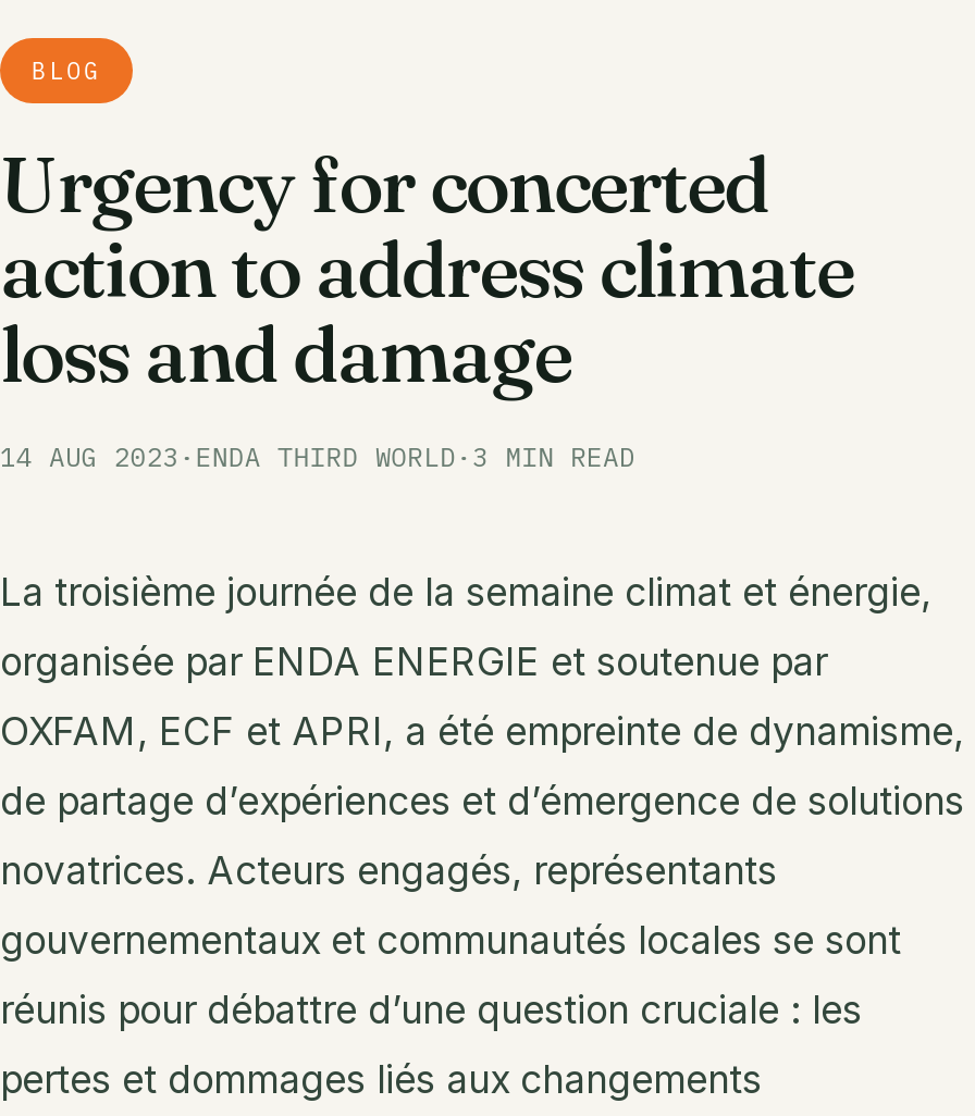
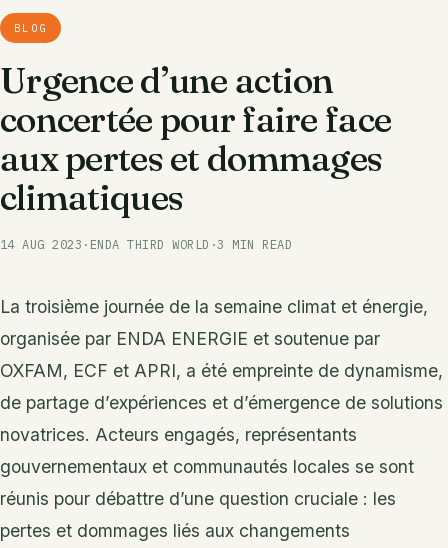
- Urgency for concerted
- action to address climate
- loss and damage
+ Urgence d’une action
+ concertée pour faire face
+ aux pertes et dommages
+ climatiques
